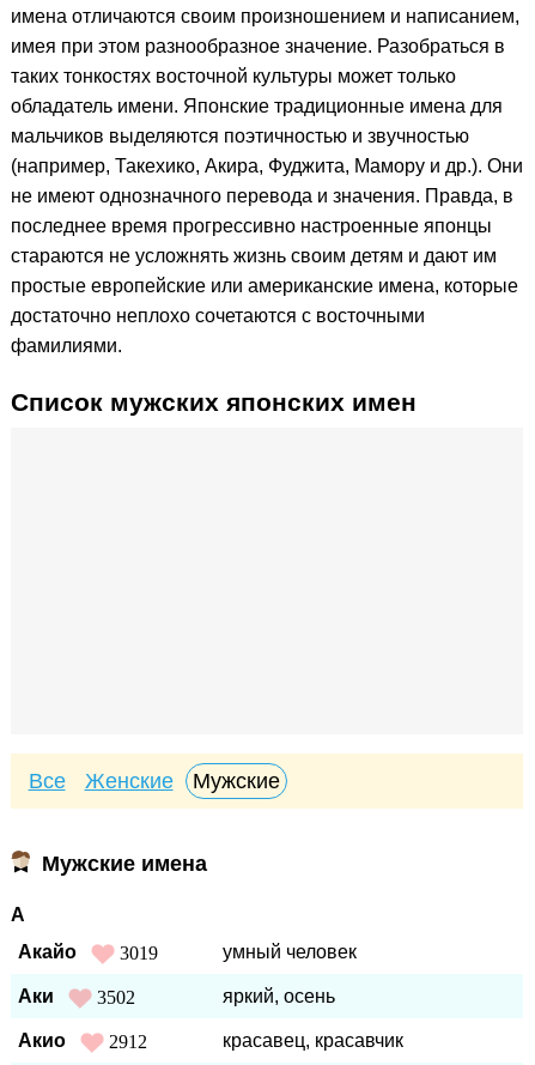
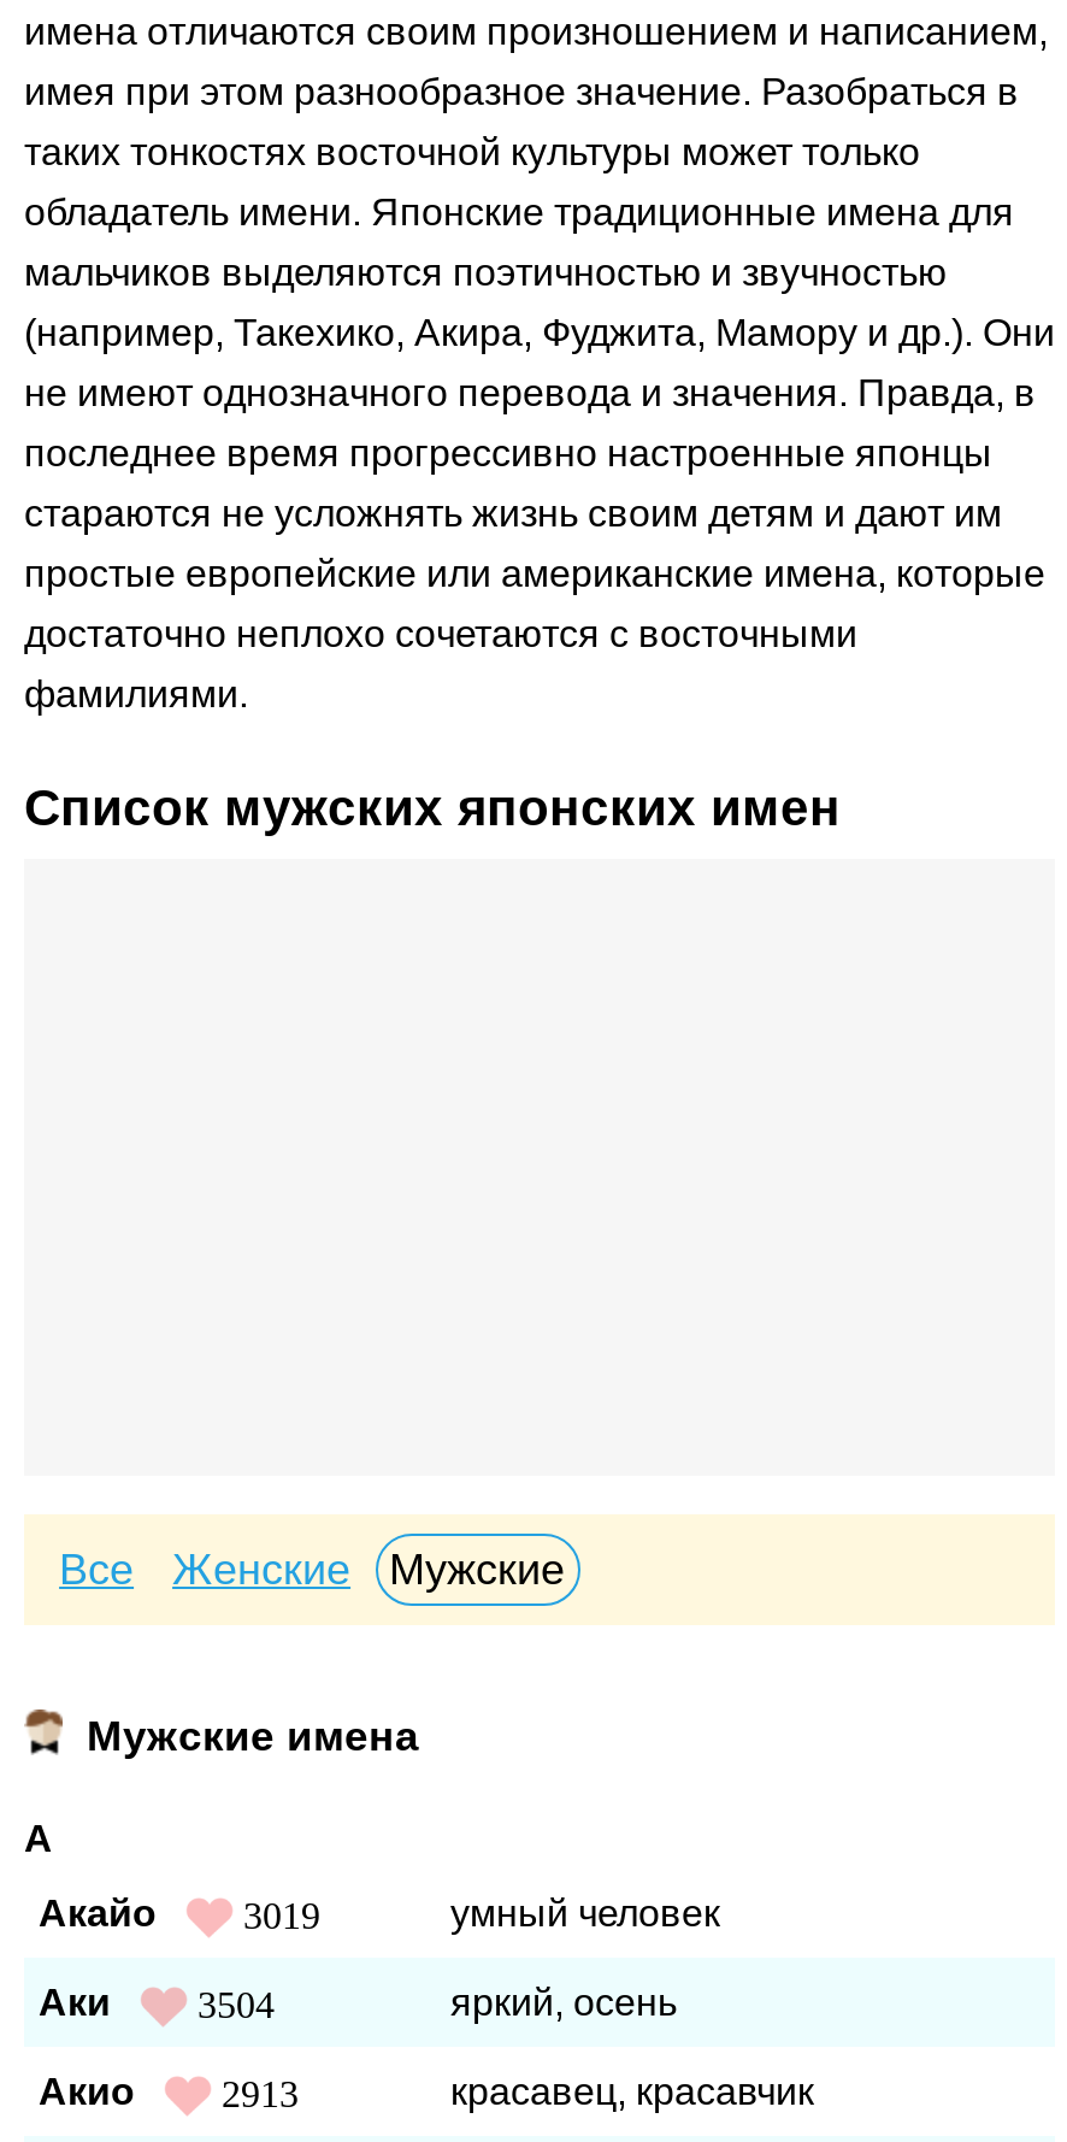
- 3502
+ 3504

- 2912
+ 2913
